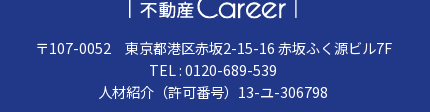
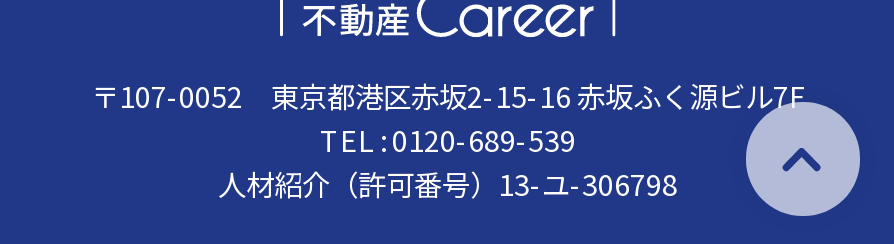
+ [image]
